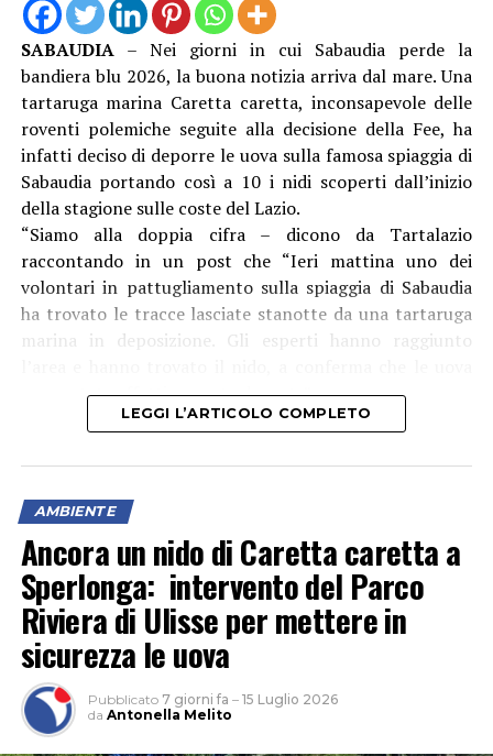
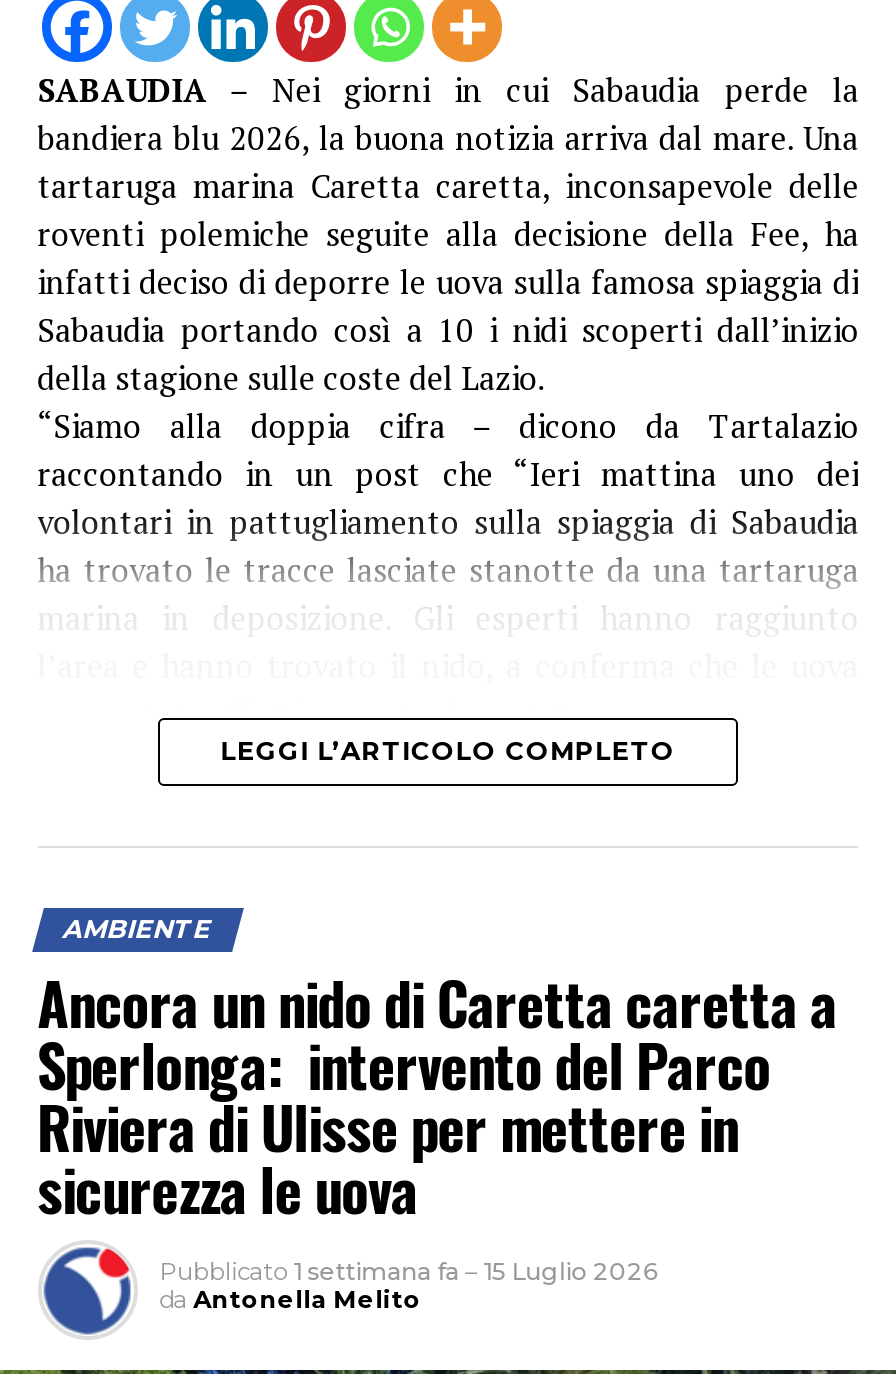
- Pubblicato 7 giorni fa – 15 Luglio 2026
+ Pubblicato 1 settimana fa – 15 Luglio 2026
